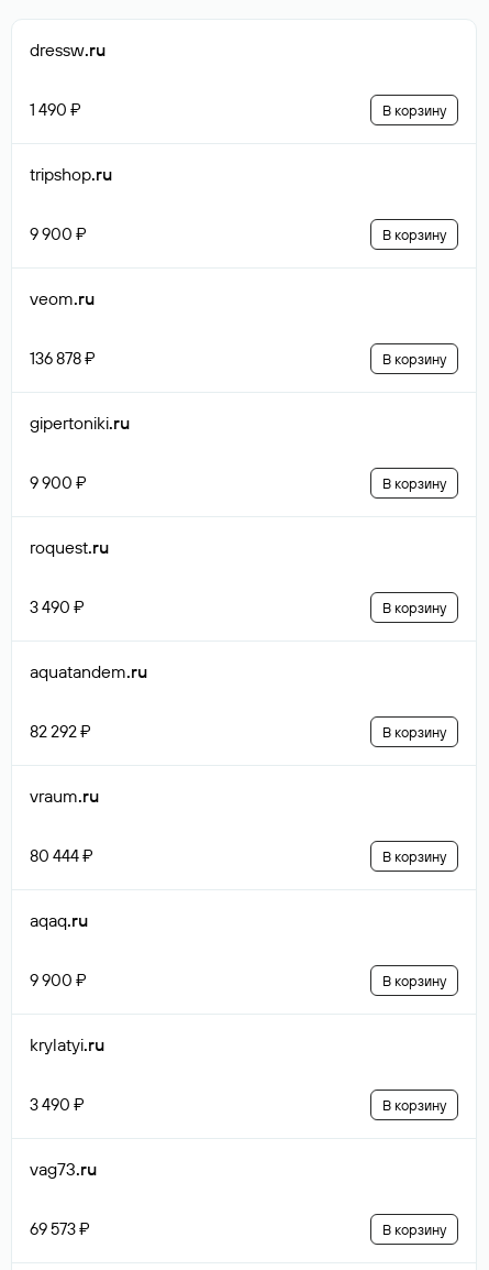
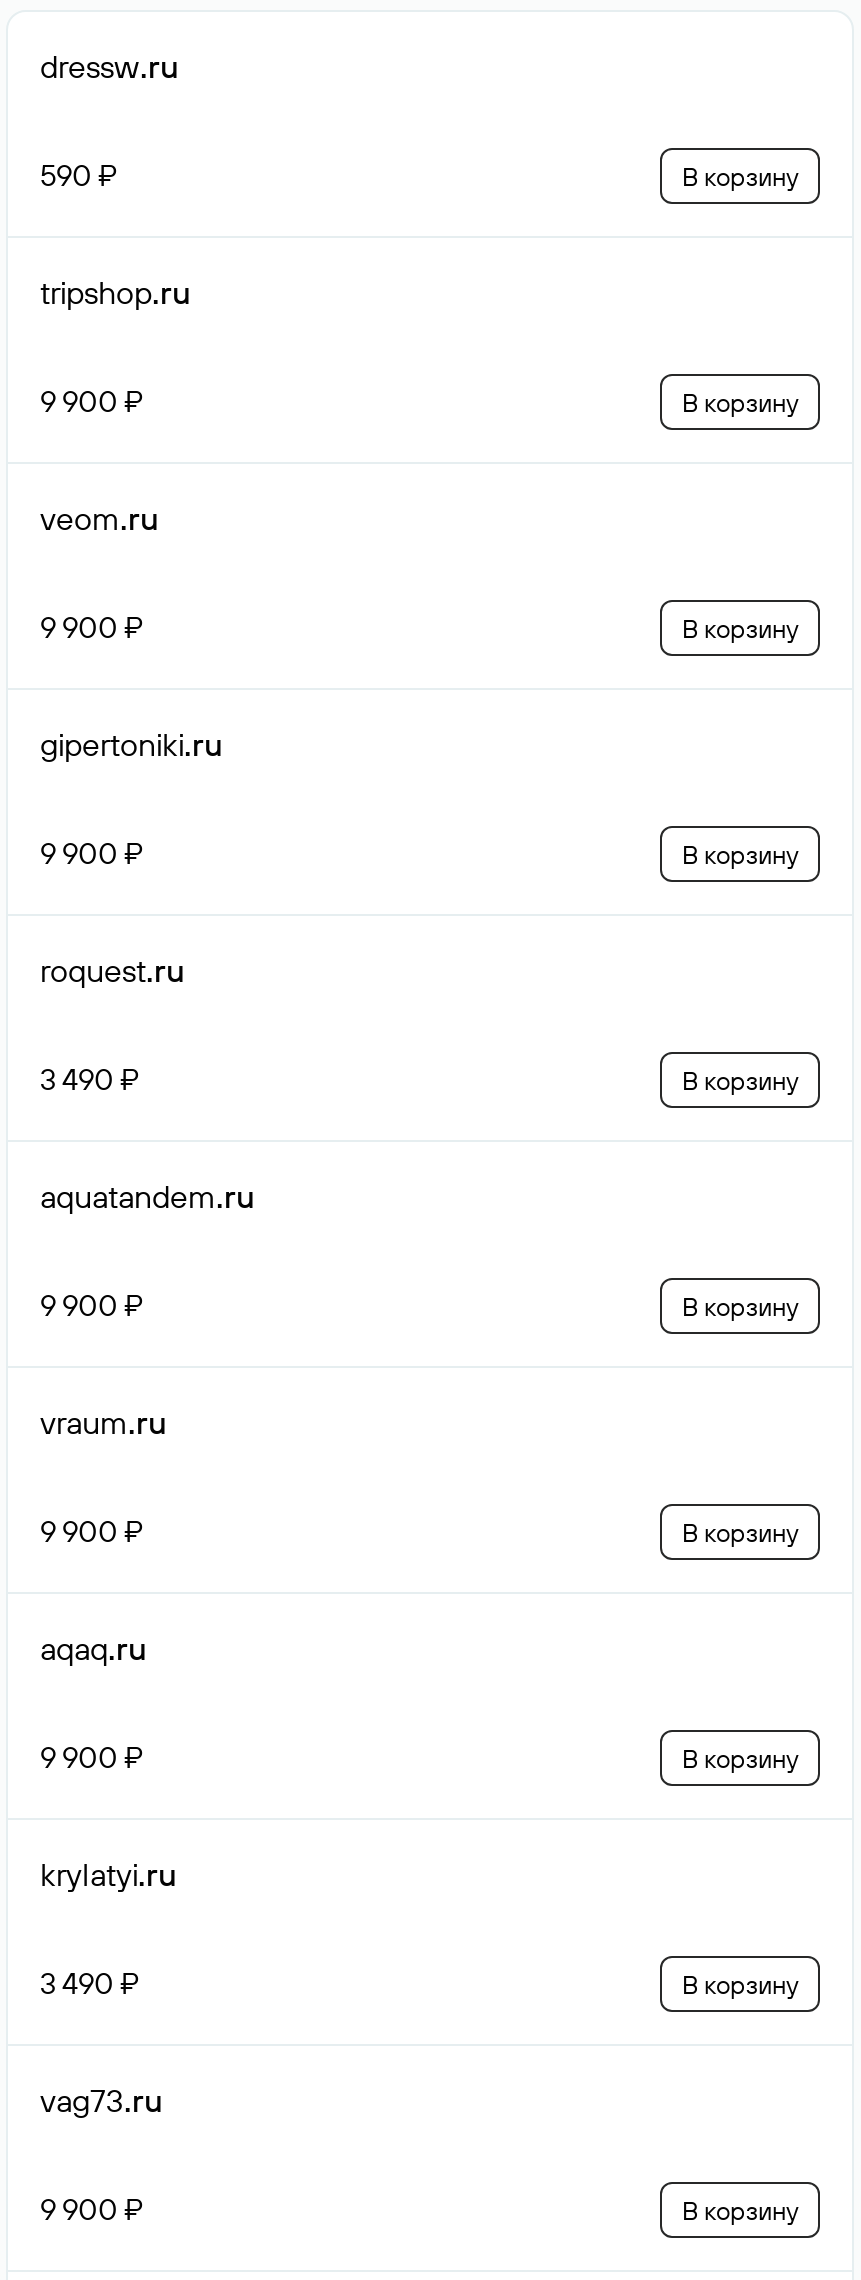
- 1 490 ₽
+ 590 ₽

- 136 878 ₽
+ 9 900 ₽

- 82 292 ₽
+ 9 900 ₽

- 80 444 ₽
+ 9 900 ₽

- 69 573 ₽
+ 9 900 ₽
